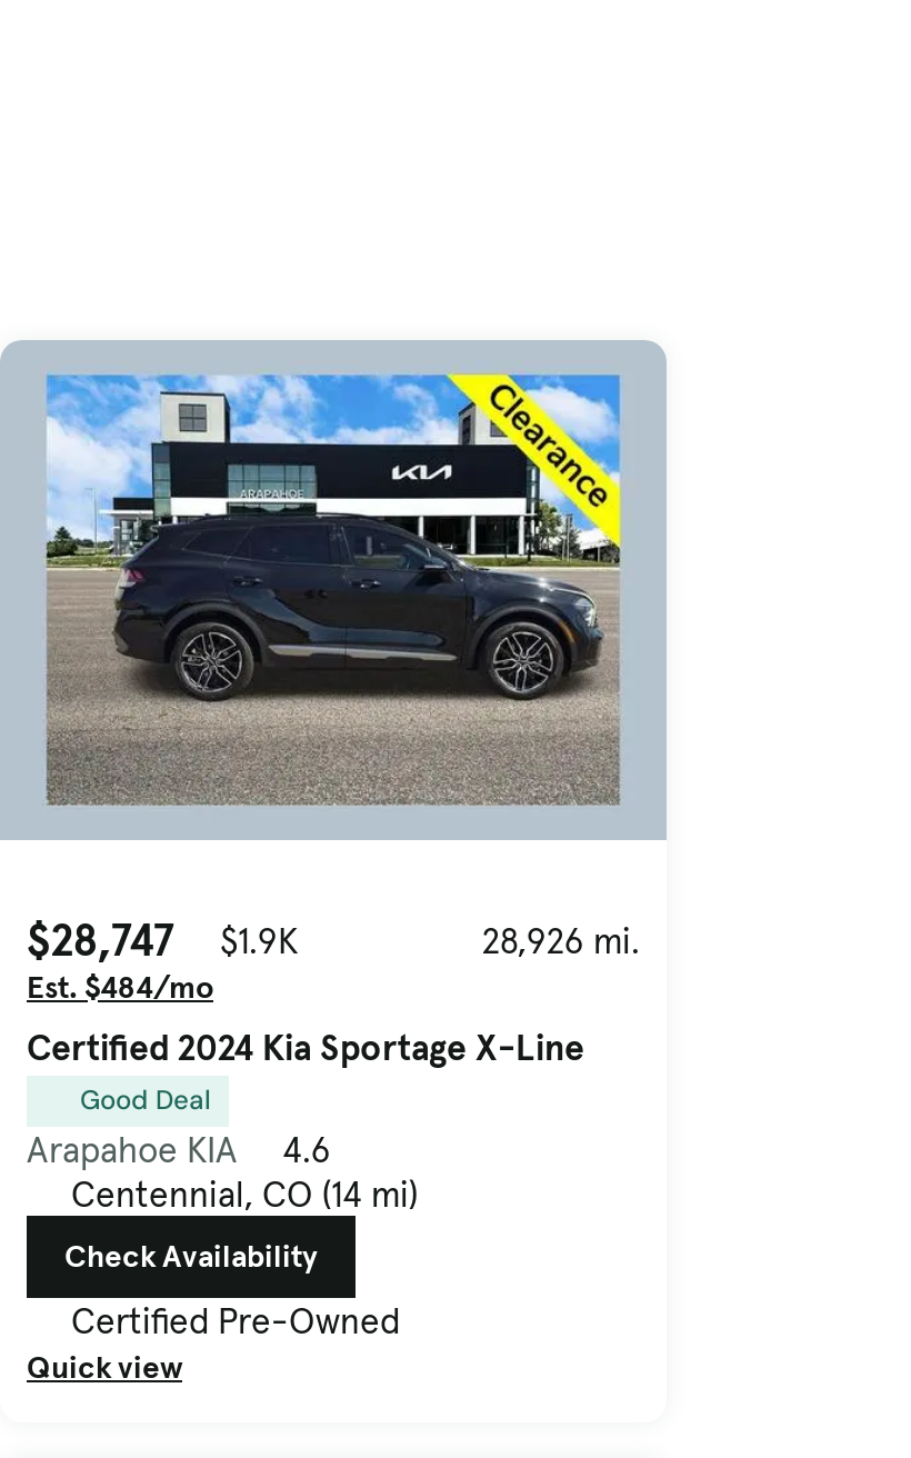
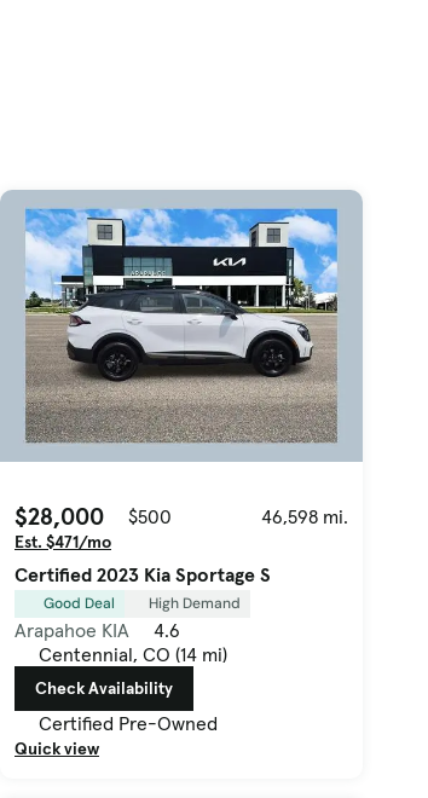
- [image]
+ [image]

- $28,747
- $1.9K
- 28,926 mi.
- Est. $484/mo
- Certified 2024 Kia Sportage X-Line
+ $28,000
+ $500
+ 46,598 mi.
+ Est. $471/mo
+ Certified 2023 Kia Sportage S

+ High Demand
